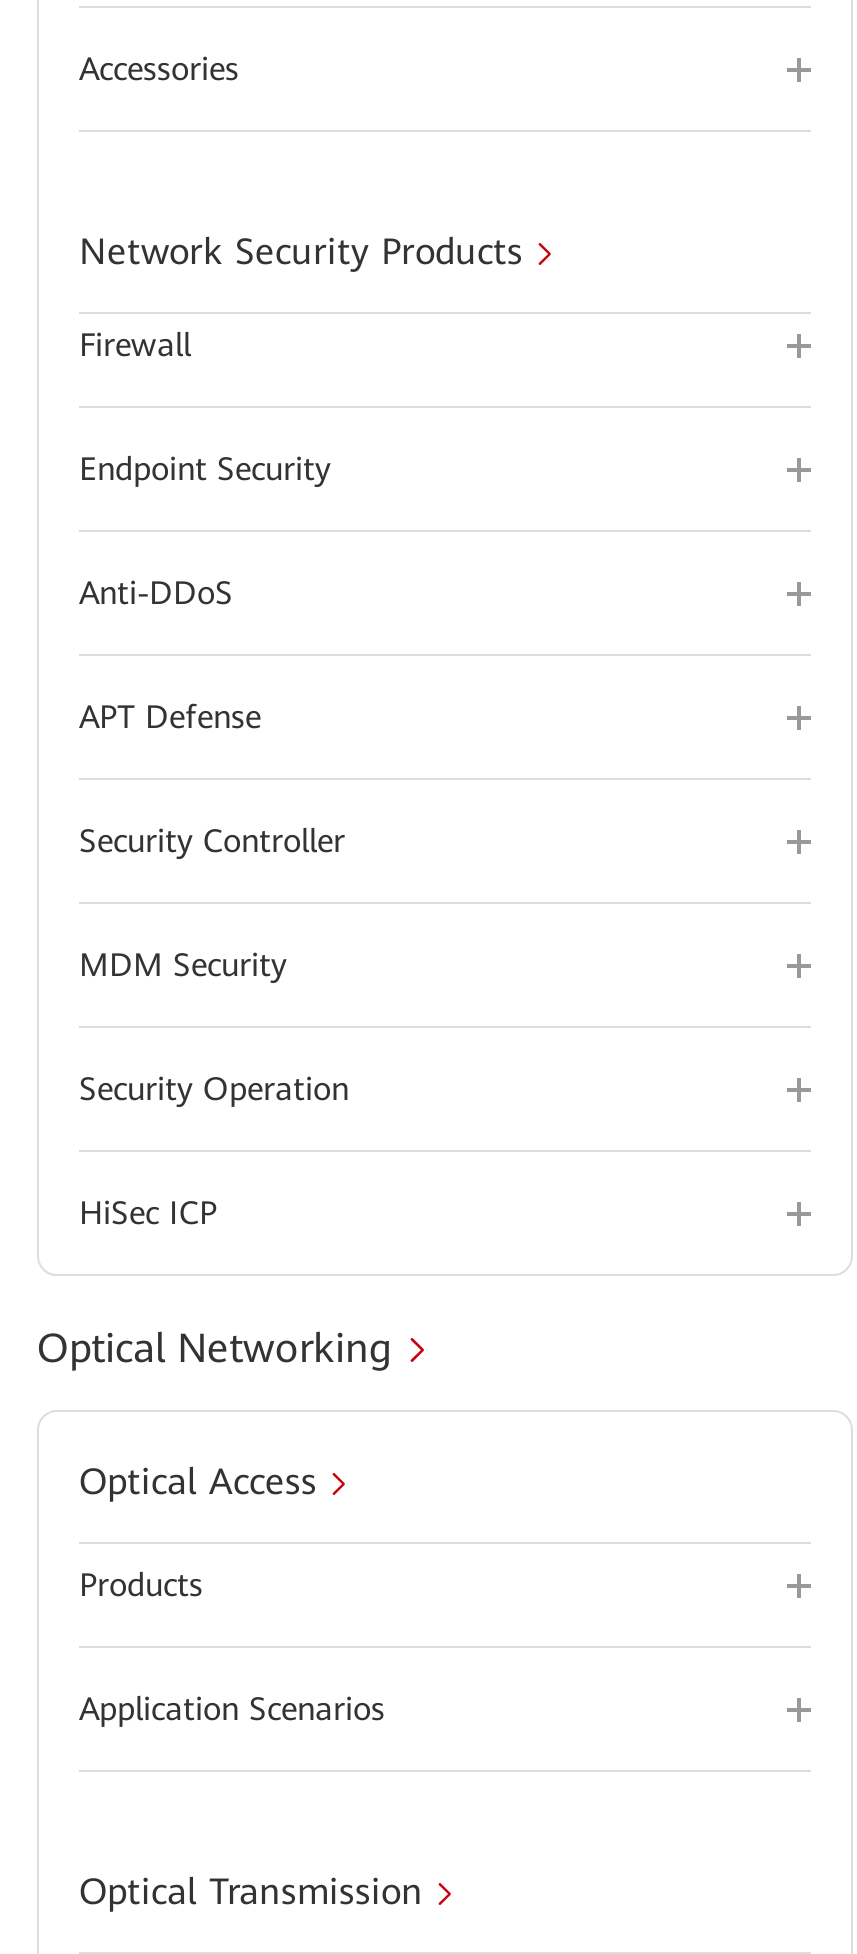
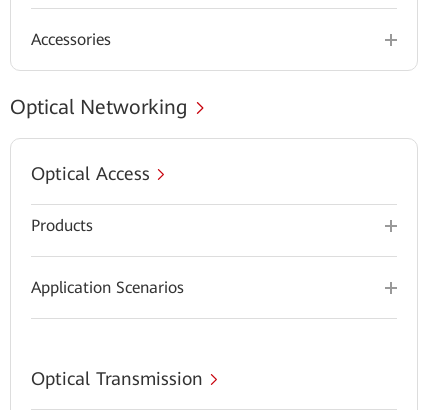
- Network Security Products
- Firewall
- Endpoint Security
- Anti-DDoS
- APT Defense
- Security Controller
- MDM Security
- Security Operation
- HiSec ICP
